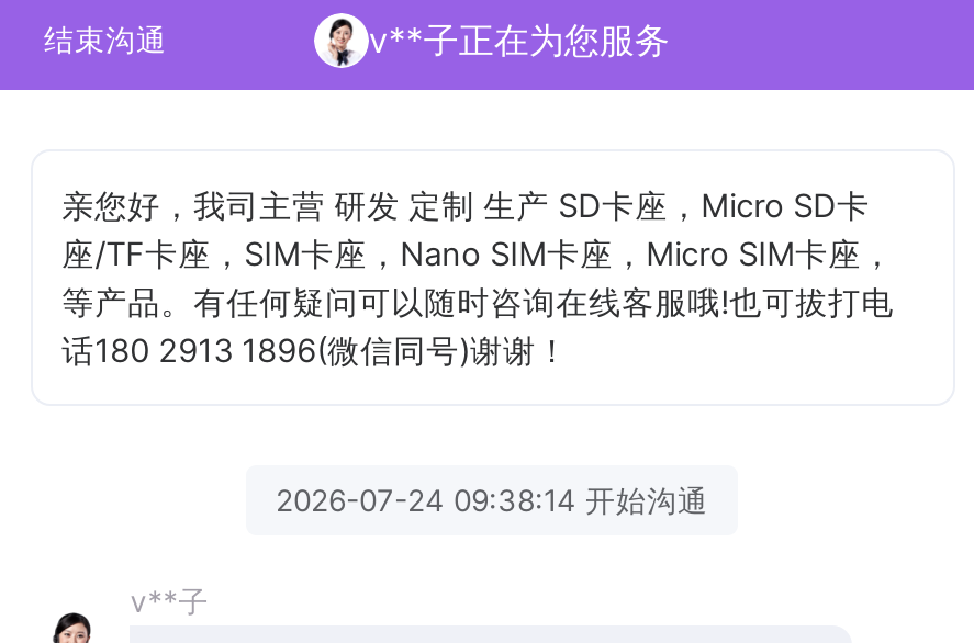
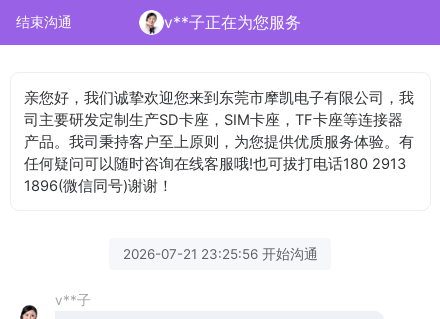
- 亲您好，我司主营 研发 定制 生产 SD卡座，Micro SD卡
- 座/TF卡座，SIM卡座，Nano SIM卡座，Micro SIM卡座，
- 等产品。有任何疑问可以随时咨询在线客服哦!也可拔打电
- 话180 2913 1896(微信同号)谢谢！
+ 亲您好，我们诚挚欢迎您来到东莞市摩凯电子有限公司，我
+ 司主要研发定制生产SD卡座，SIM卡座，TF卡座等连接器
+ 产品。我司秉持客户至上原则，为您提供优质服务体验。有
+ 任何疑问可以随时咨询在线客服哦!也可拔打电话180 2913
+ 1896(微信同号)谢谢！

- 2026-07-24 09:38:14 开始沟通
+ 2026-07-21 23:25:56 开始沟通
